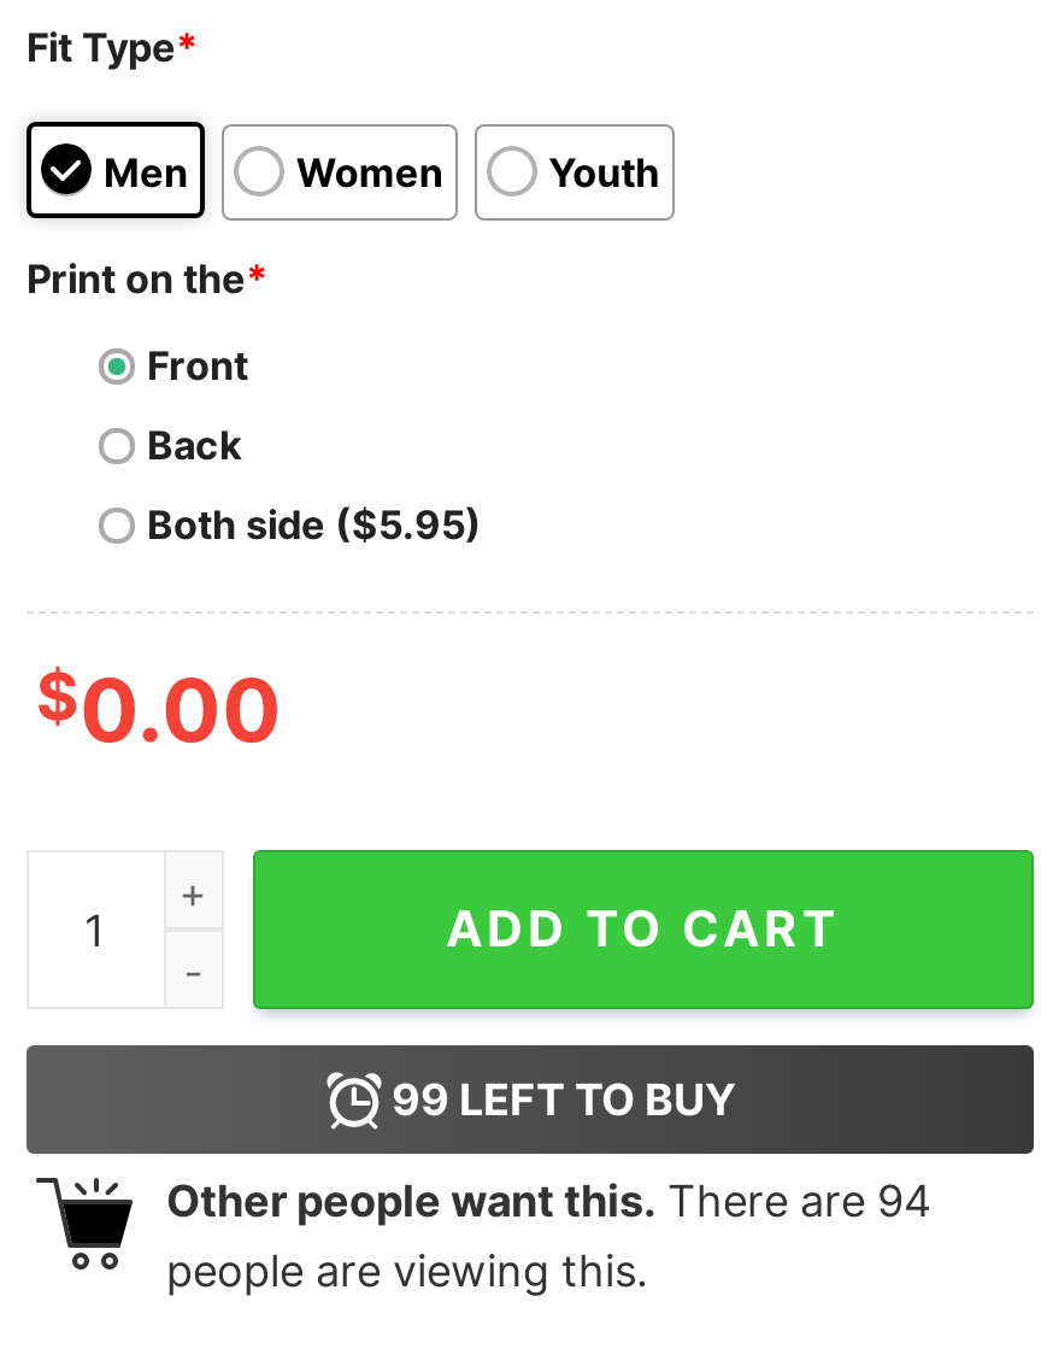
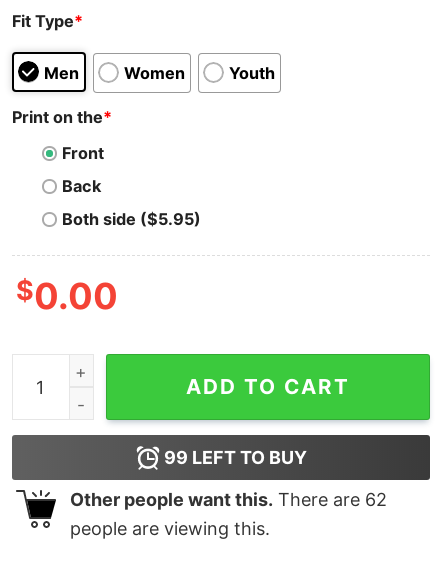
- Other people want this. There are 94
+ Other people want this. There are 62
